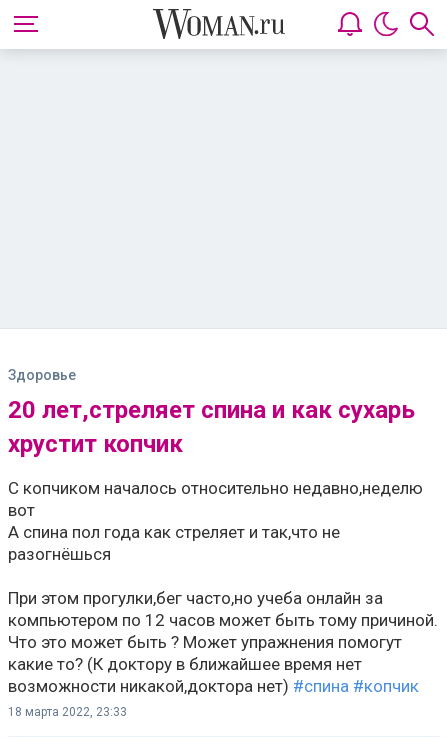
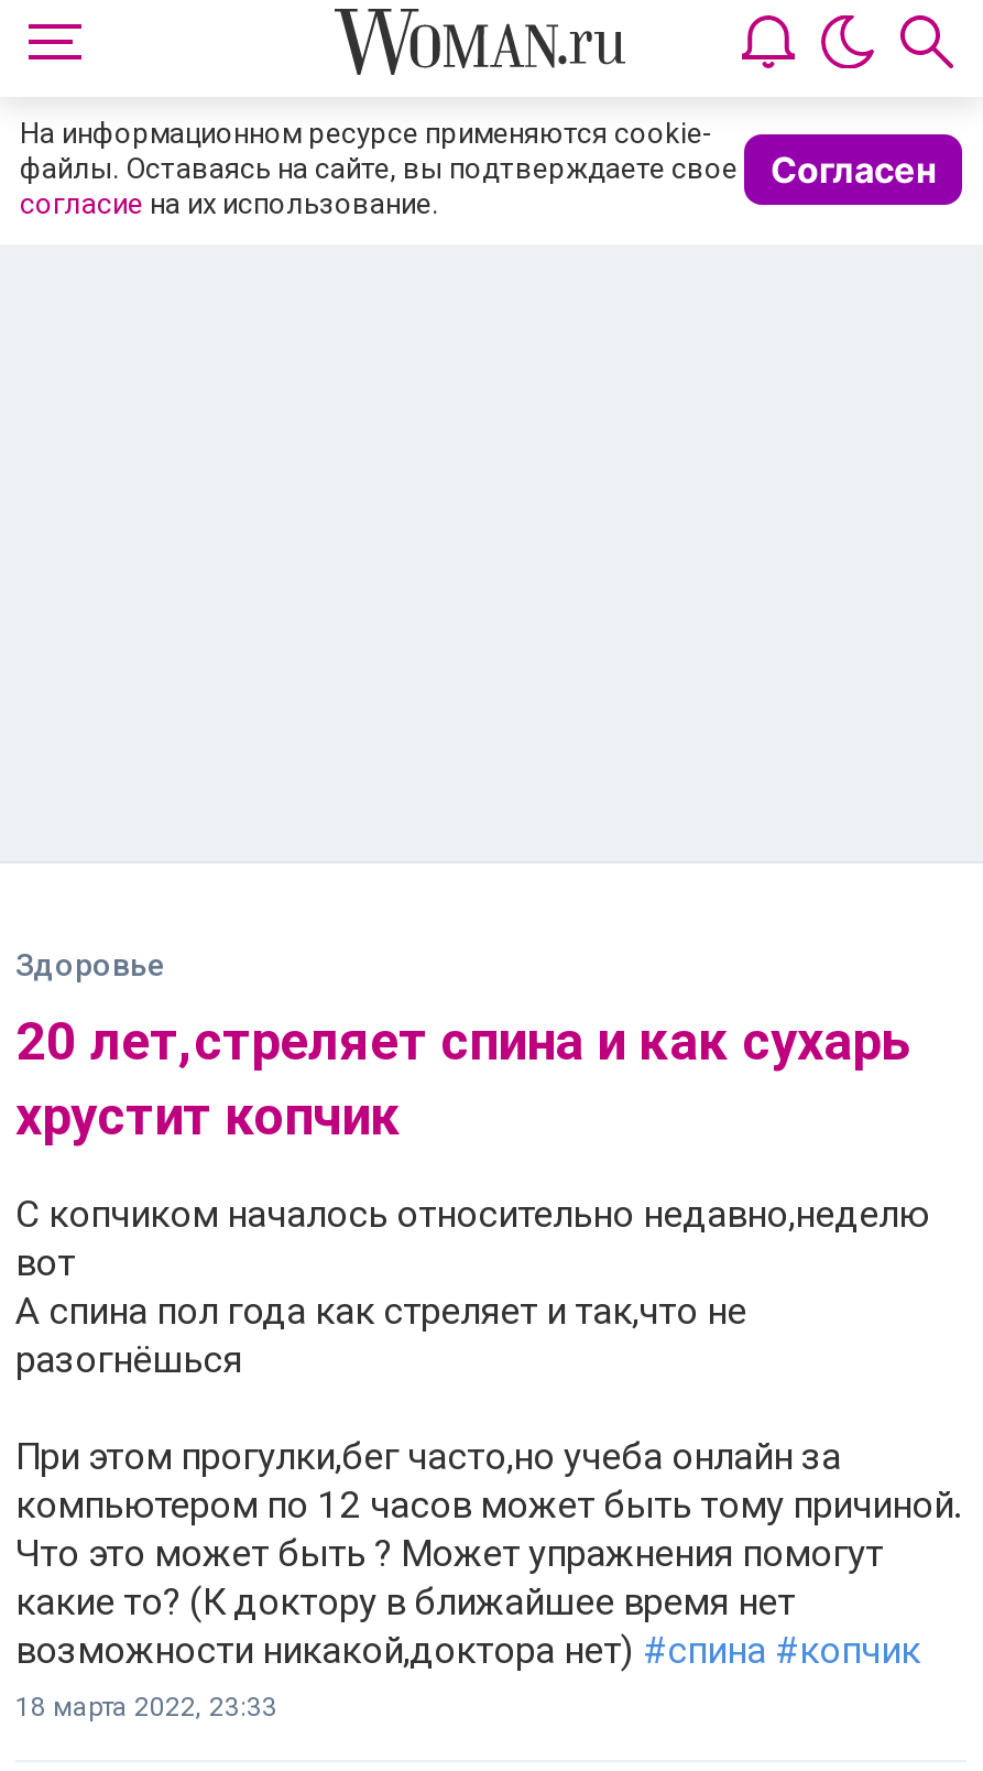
+ На информационном ресурсе применяются cookie-
+ файлы. Оставаясь на сайте, вы подтверждаете свое
+ согласие на их использование.

+ Согласен
